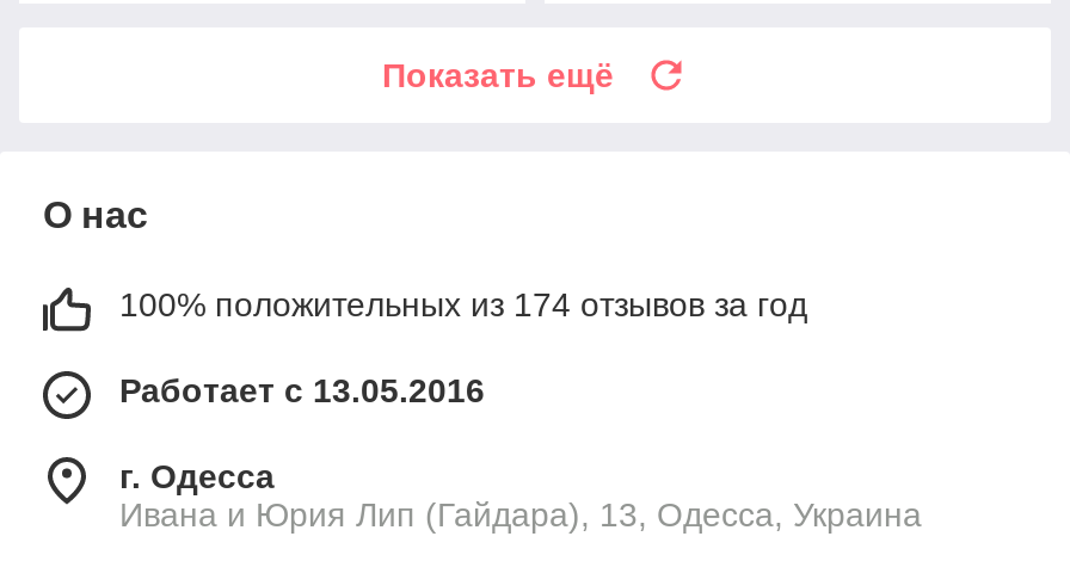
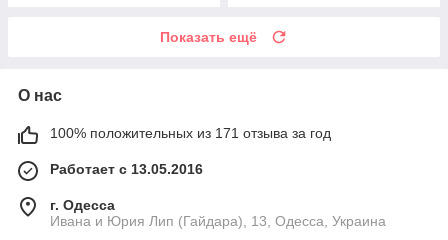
- 100% положительных из 174 отзывов за год
+ 100% положительных из 171 отзыва за год
